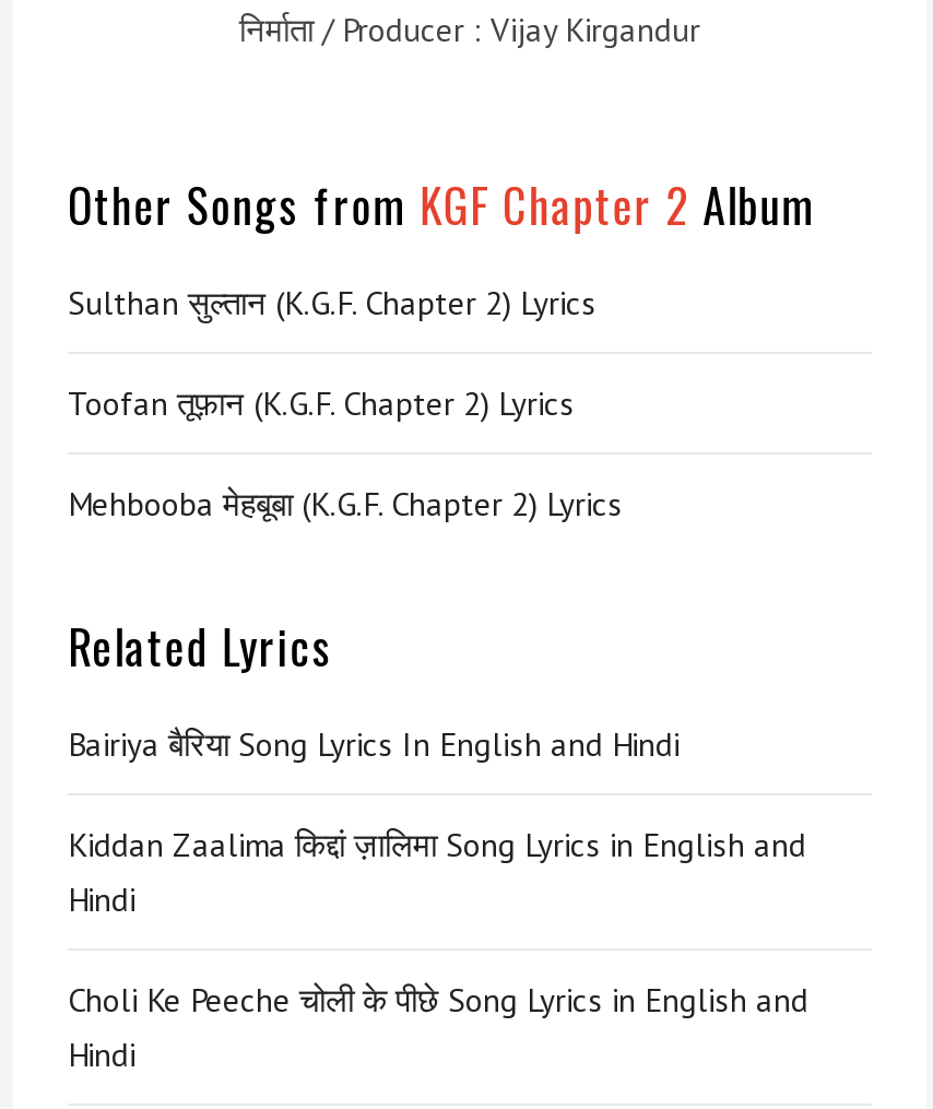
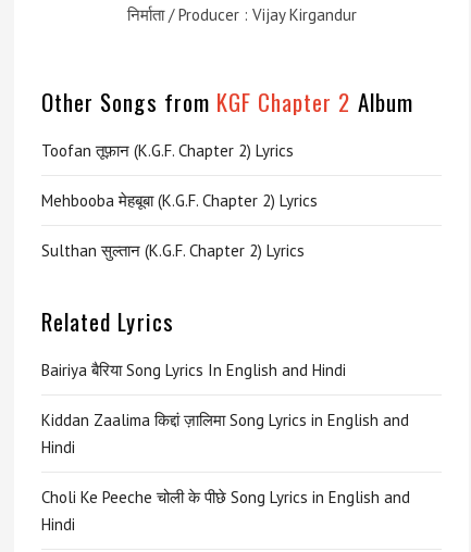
moved down: Sulthan सुल्तान (K.G.F. Chapter 2) Lyrics

moved up: Toofan तूफ़ान (K.G.F. Chapter 2) Lyrics | Mehbooba मेहबूबा (K.G.F. Chapter 2) Lyrics
